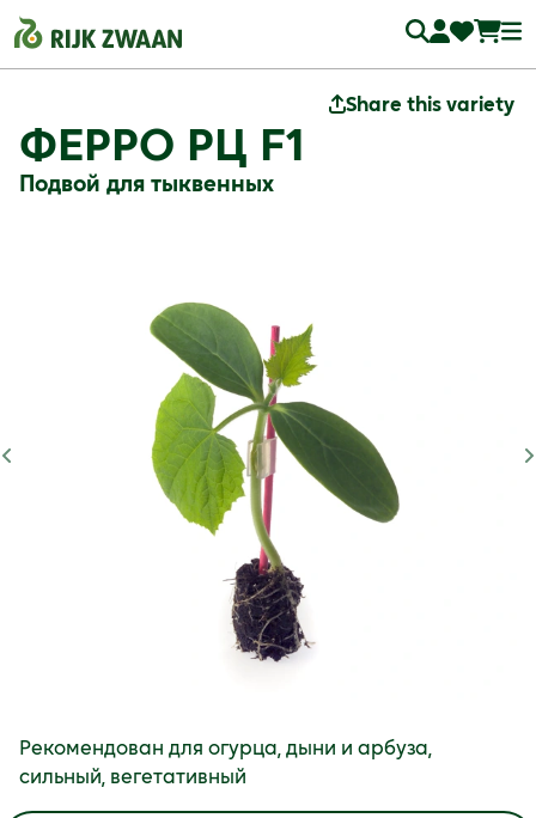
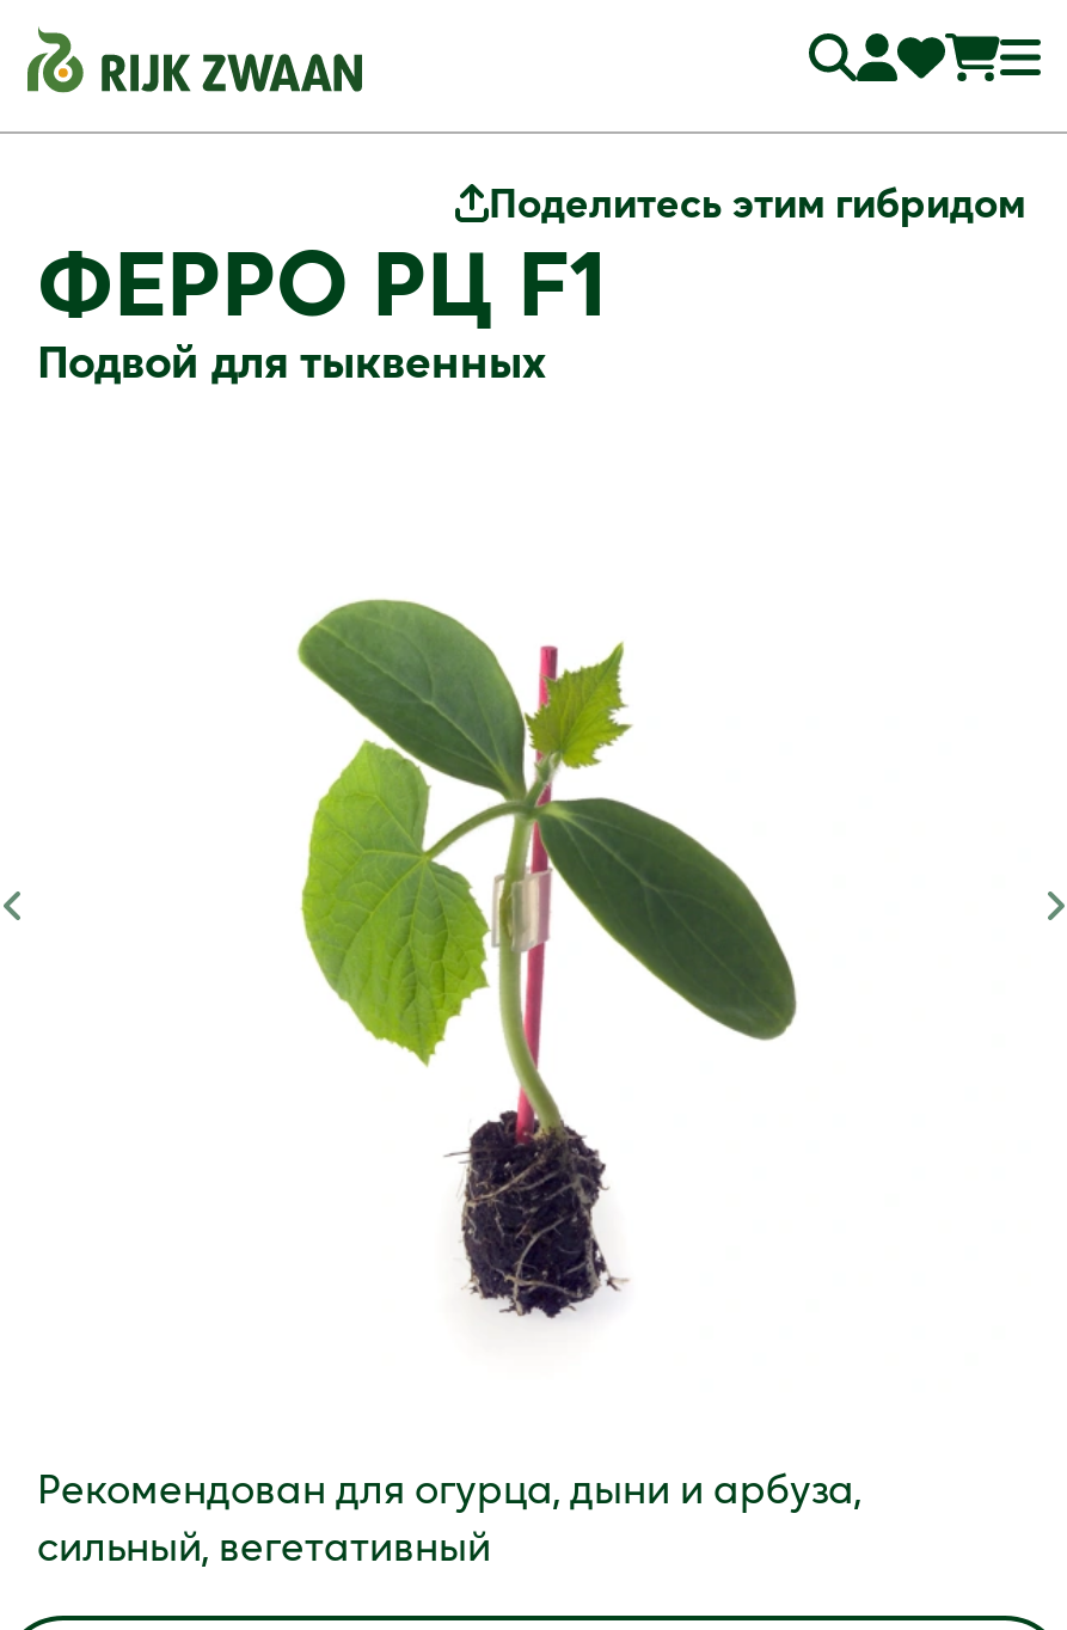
- Share this variety
+ Поделитесь этим гибридом
